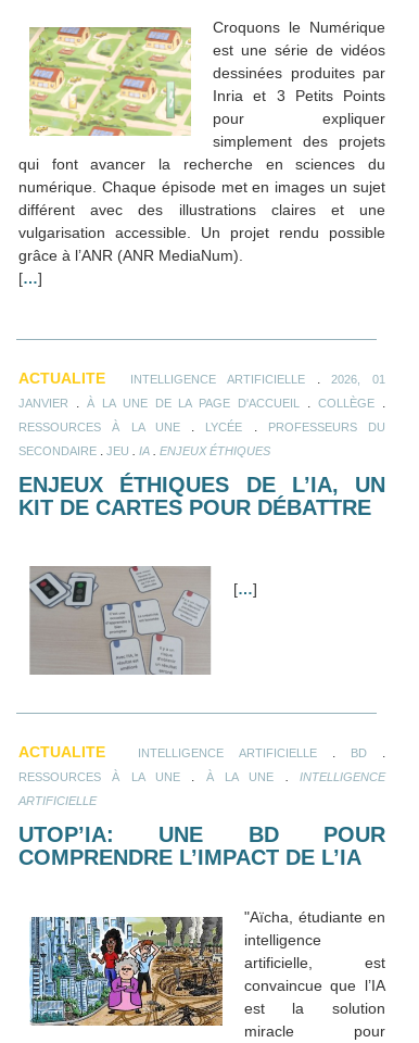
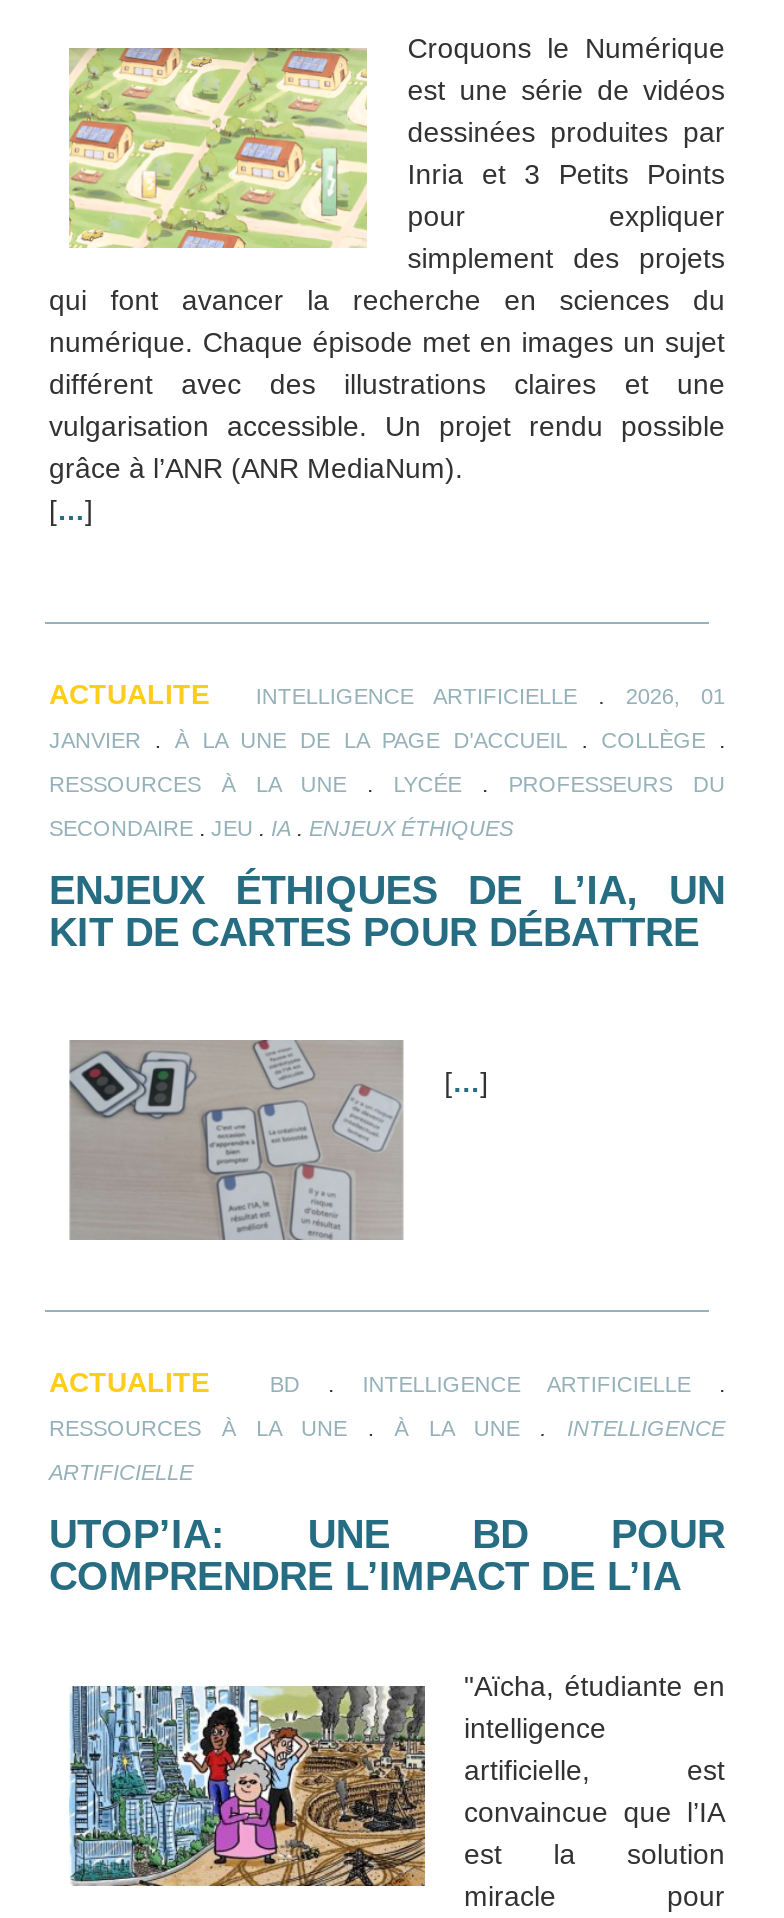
- INTELLIGENCE ARTIFICIELLE. BD.
+ BD. INTELLIGENCE ARTIFICIELLE.
